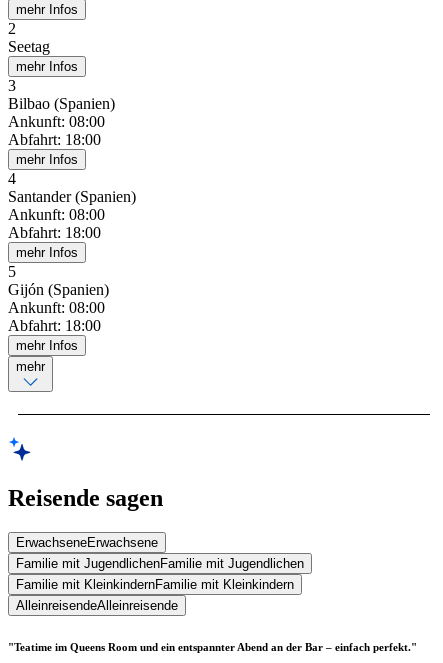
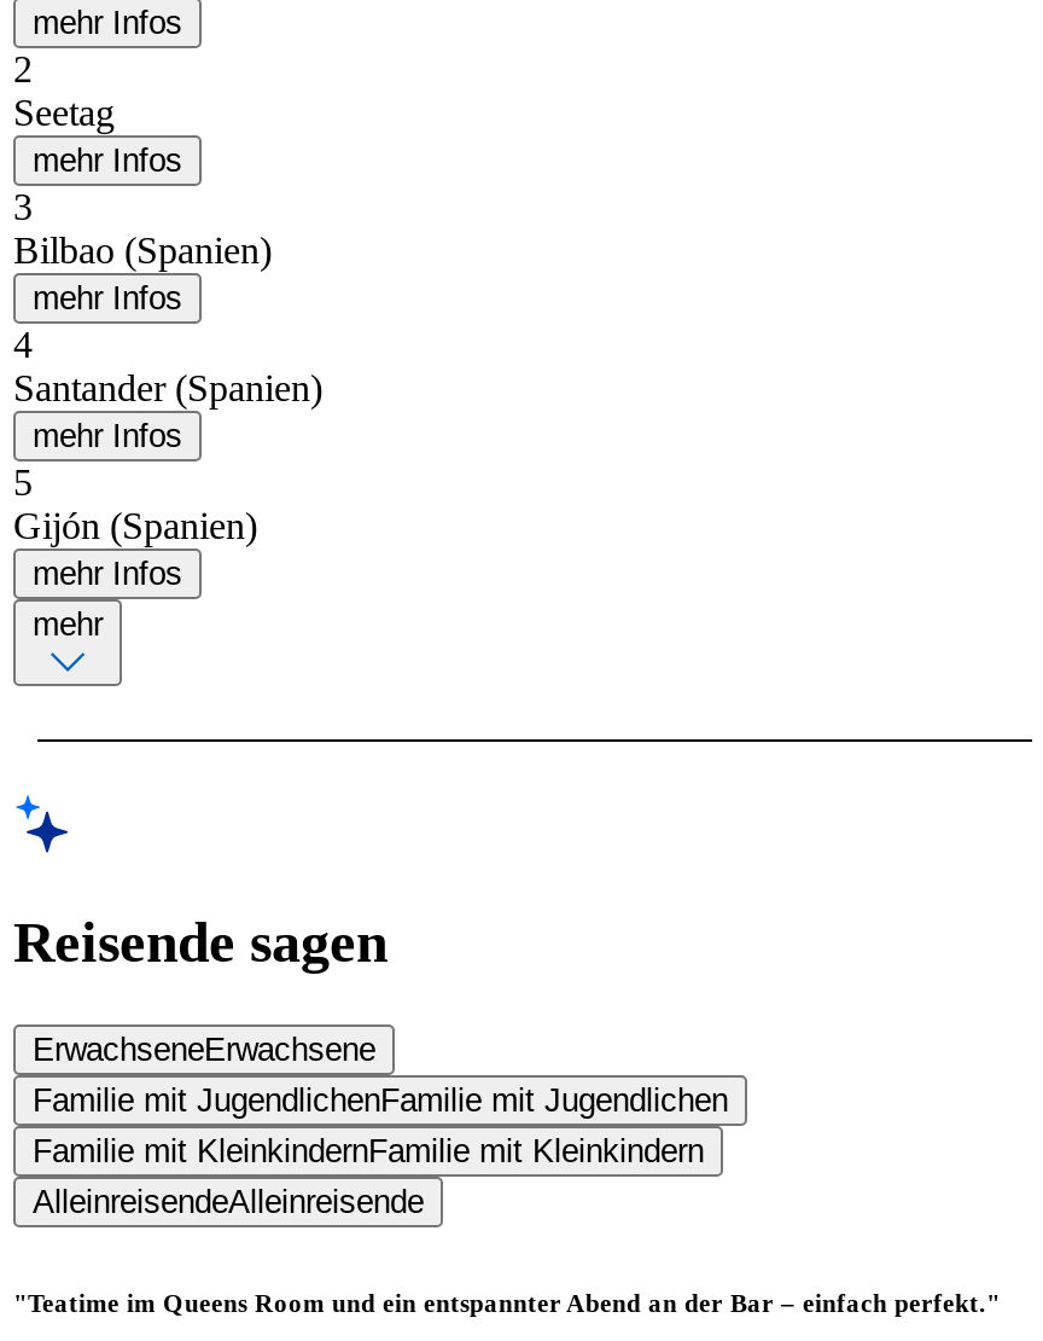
- Ankunft: 08:00
- Abfahrt: 18:00

- Ankunft: 08:00
- Abfahrt: 18:00

- Ankunft: 08:00
- Abfahrt: 18:00
